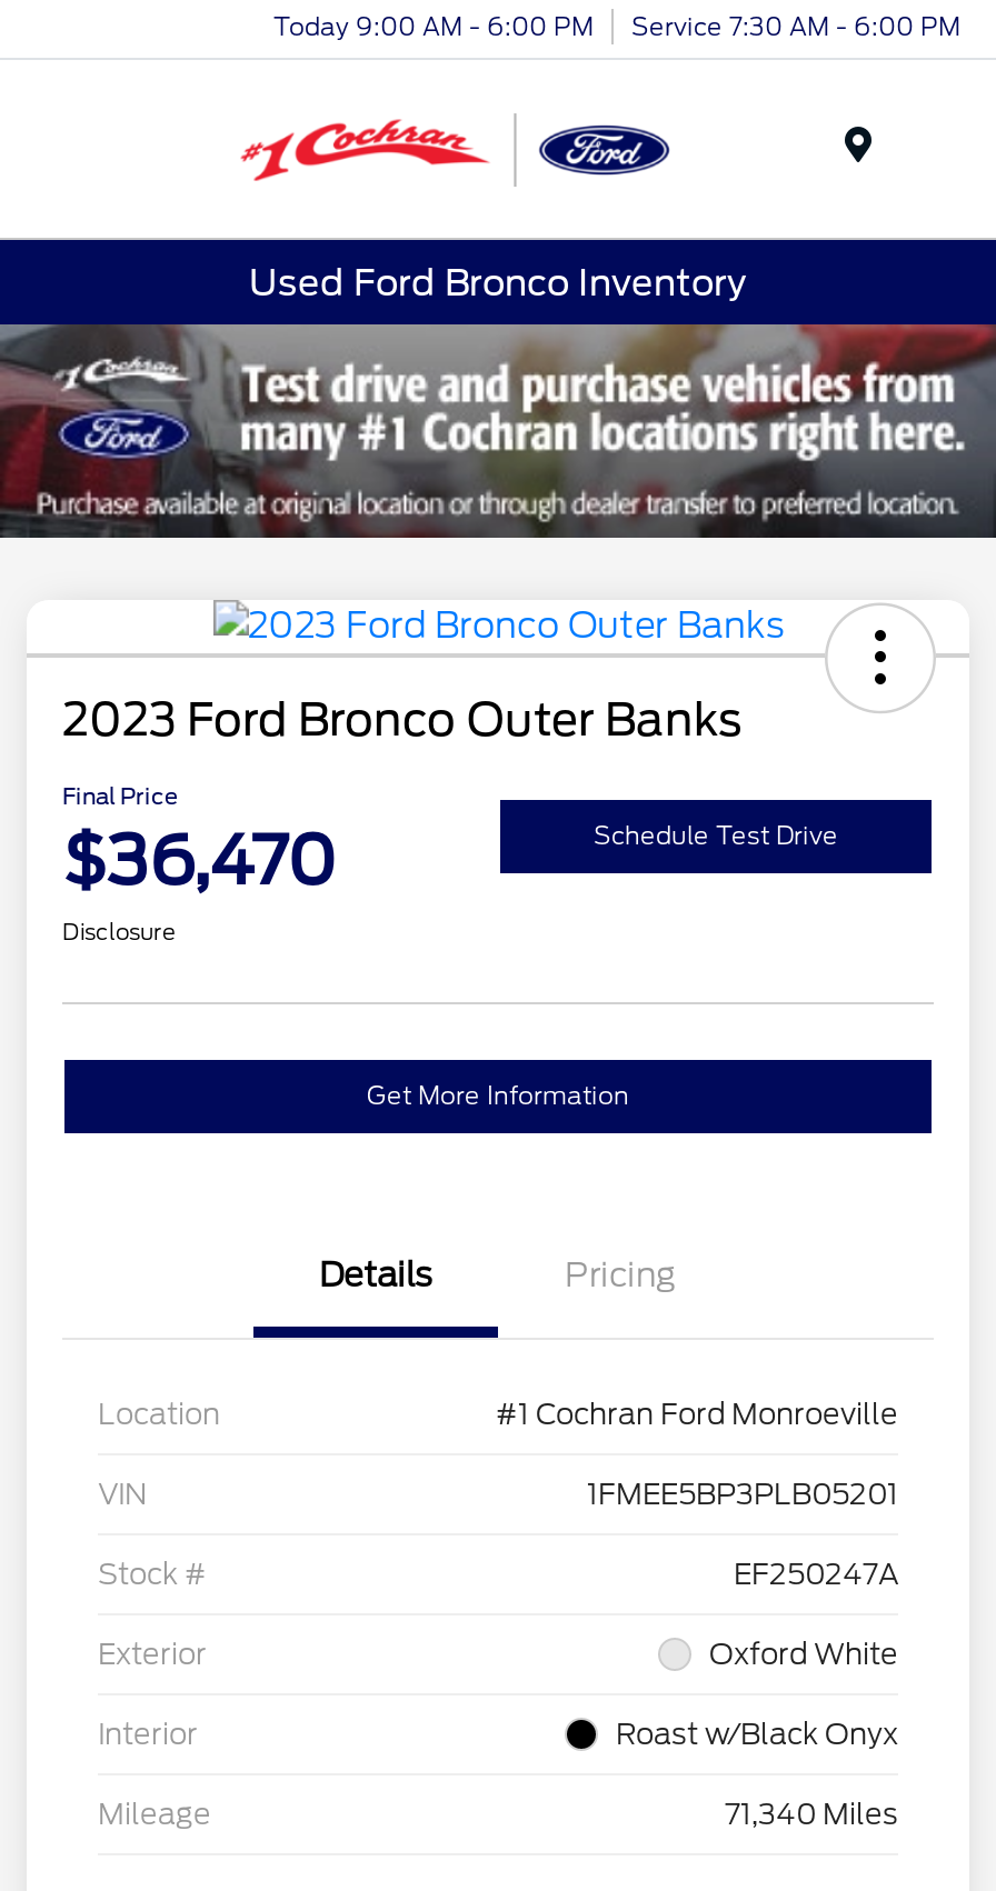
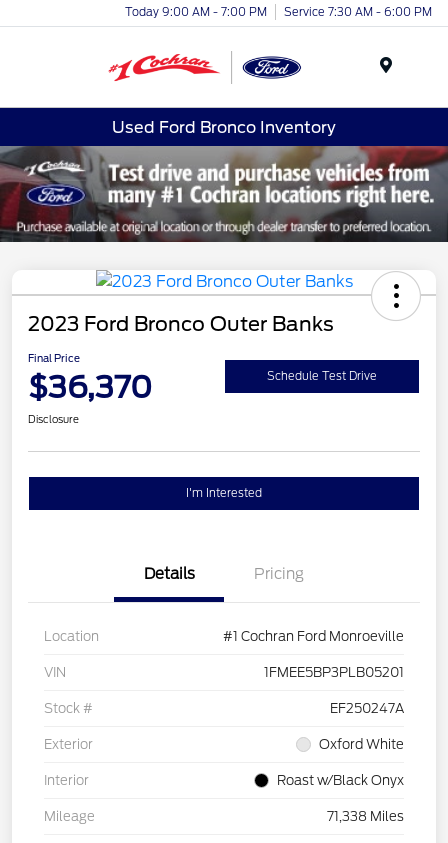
- Today 9:00 AM - 6:00 PM Service 7:30 AM - 6:00 PM
+ Today 9:00 AM - 7:00 PM Service 7:30 AM - 6:00 PM

- $36,470
+ $36,370

- Get More Information
+ I'm Interested

- 71,340 Miles
+ 71,338 Miles
